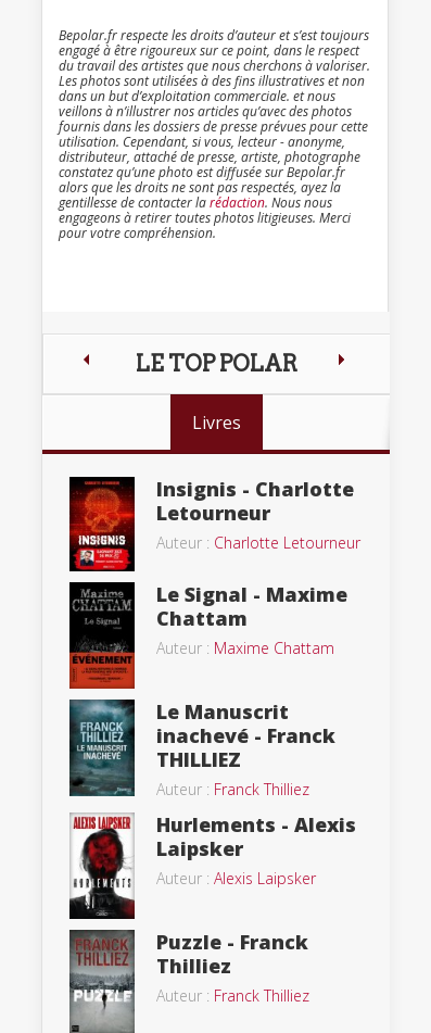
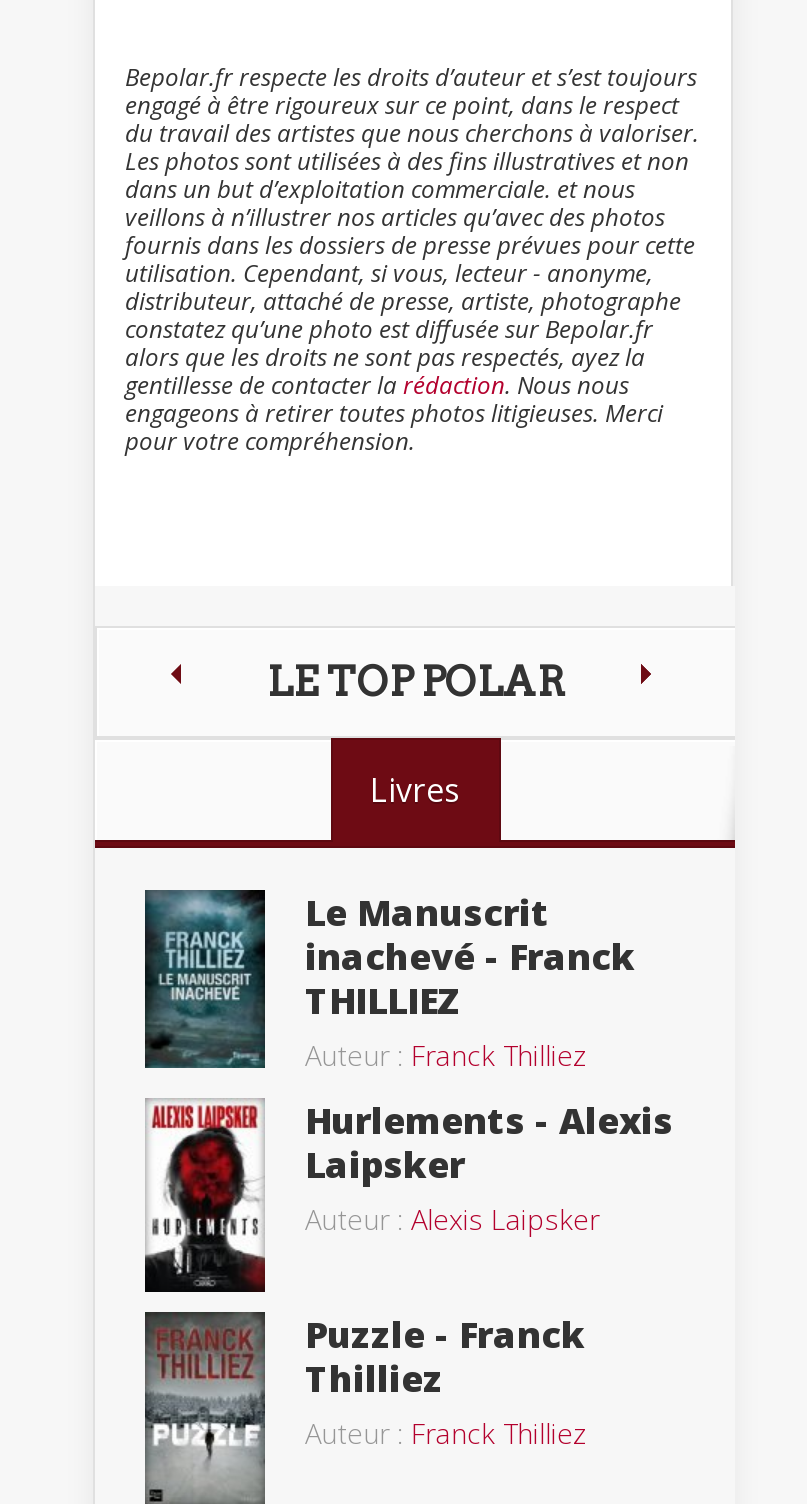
- [image]
- Insignis - Charlotte
- Letourneur
- Auteur : Charlotte Letourneur
- Le Signal - Maxime
- Chattam
- Auteur : Maxime Chattam

- [image]
